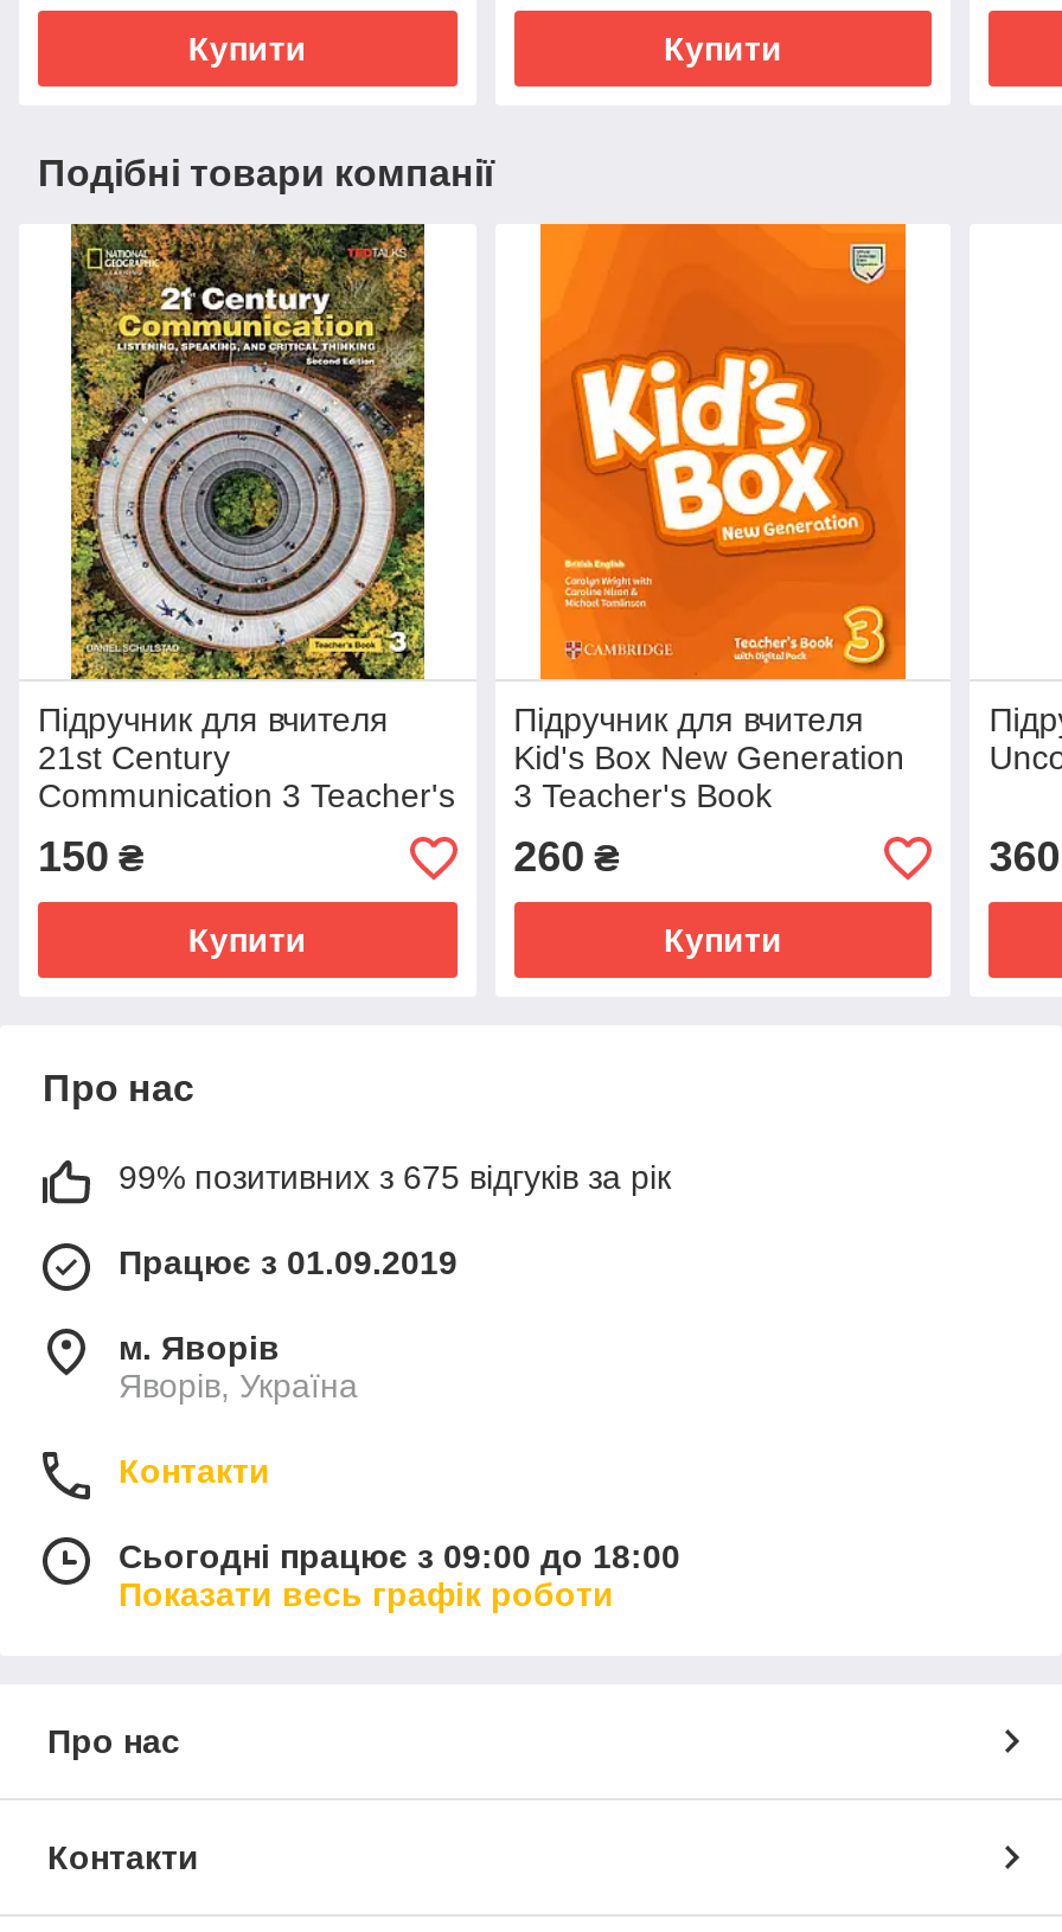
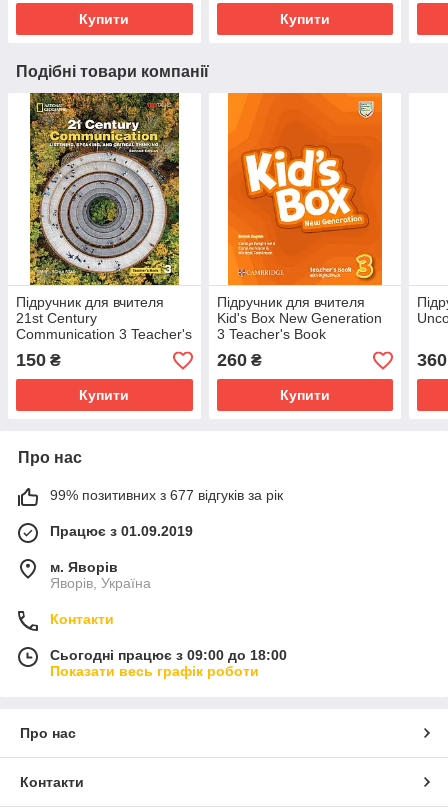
- 99% позитивних з 675 відгуків за рік
+ 99% позитивних з 677 відгуків за рік
